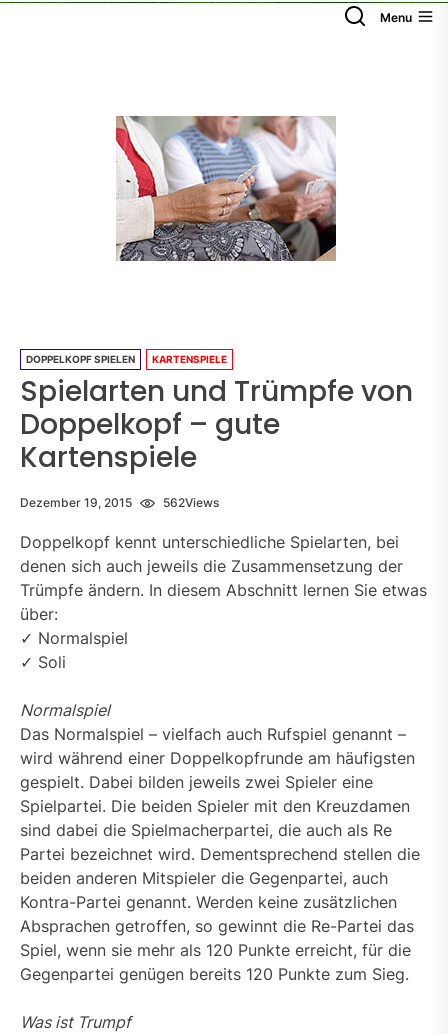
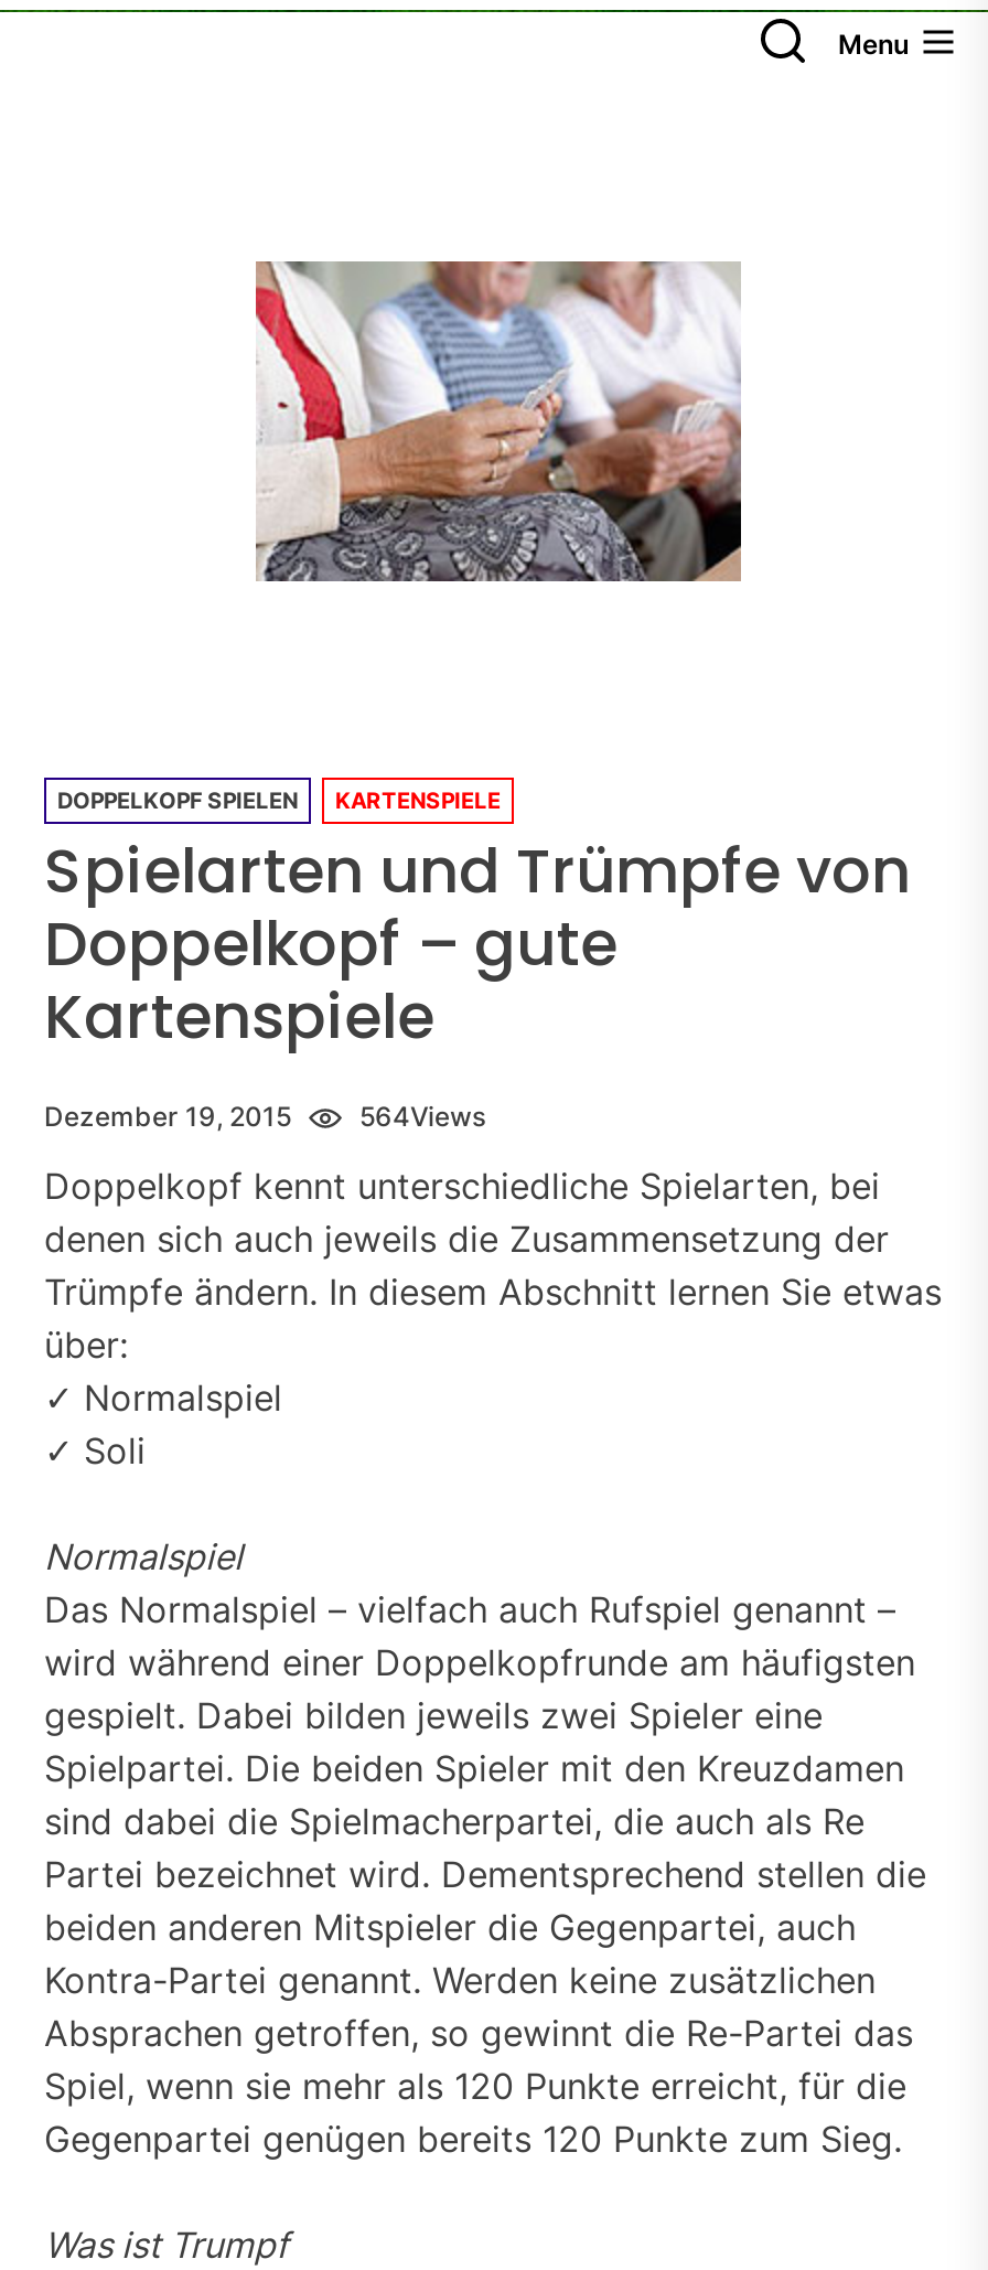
- 562Views
+ 564Views
